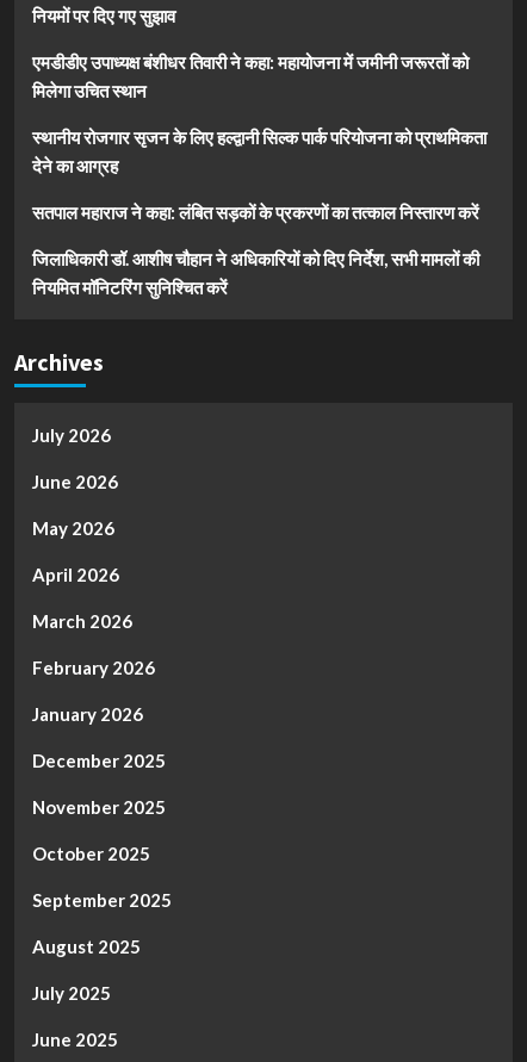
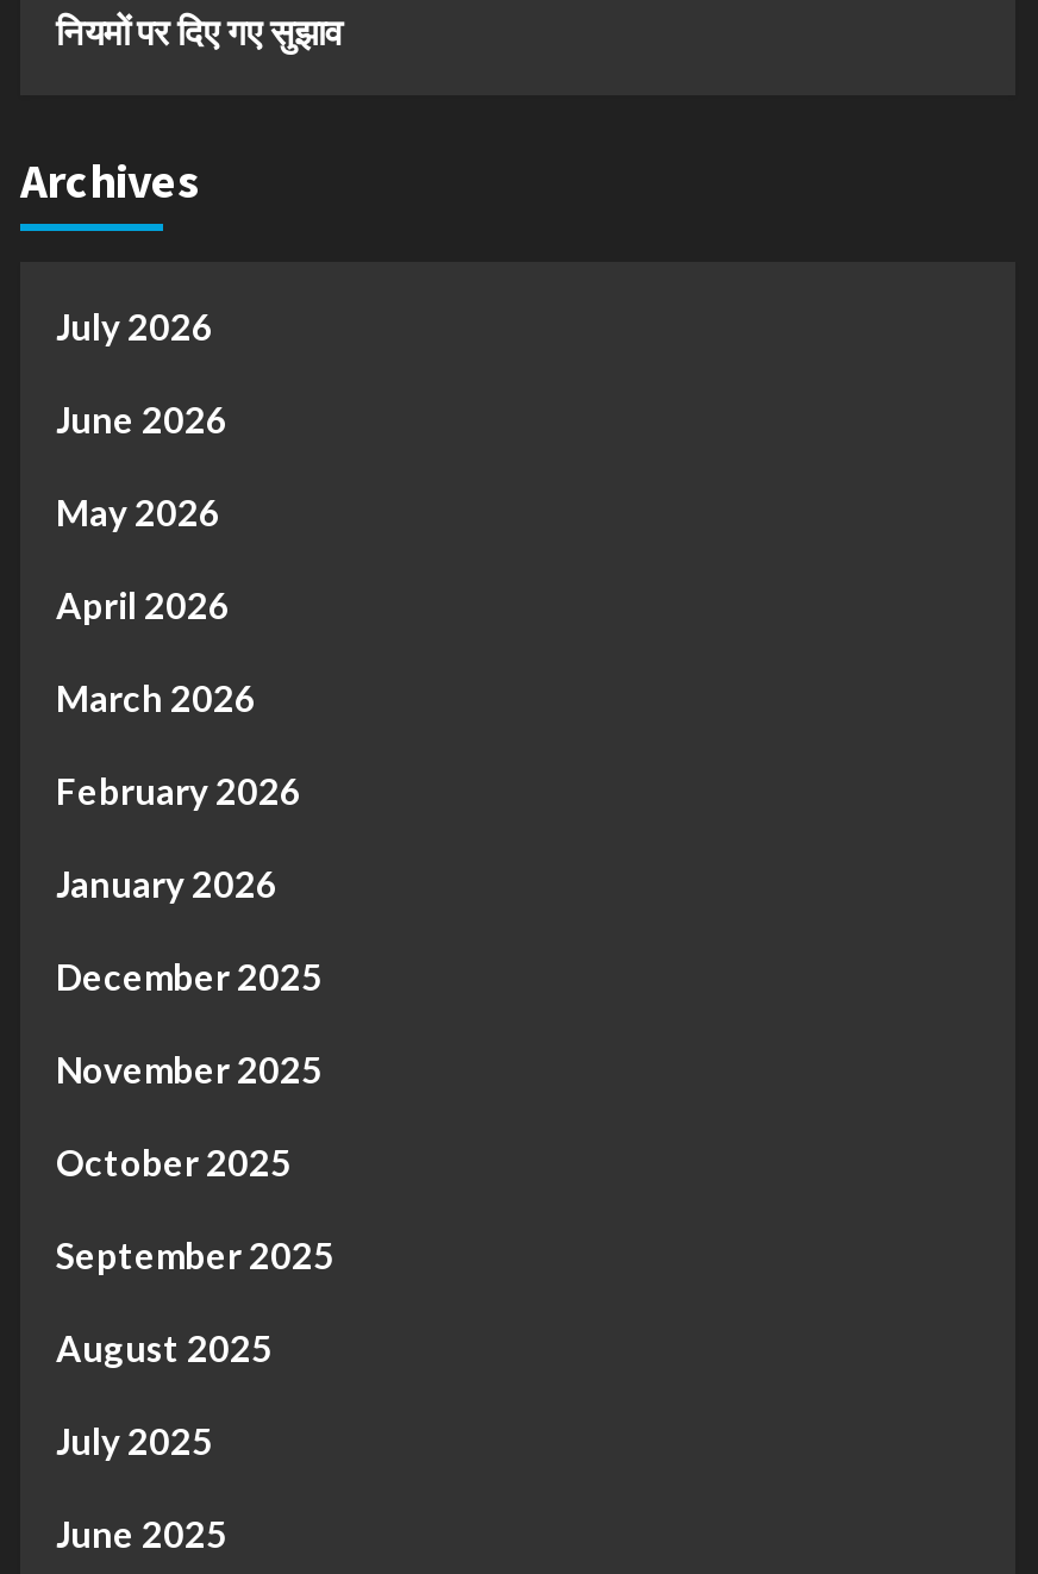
- एमडीडीए उपाध्यक्ष बंशीधर तिवारी ने कहा: महायोजना में जमीनी जरूरतों को
- मिलेगा उचित स्थान
- स्थानीय रोजगार सृजन के लिए हल्द्वानी सिल्क पार्क परियोजना को प्राथमिकता
- देने का आग्रह
- सतपाल महाराज ने कहा: लंबित सड़कों के प्रकरणों का तत्काल निस्तारण करें
- जिलाधिकारी डॉ. आशीष चौहान ने अधिकारियों को दिए निर्देश, सभी मामलों की
- नियमित मॉनिटरिंग सुनिश्चित करें
